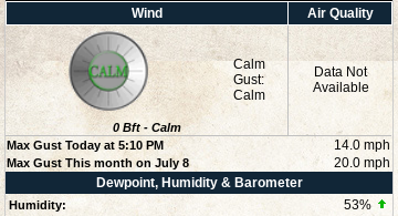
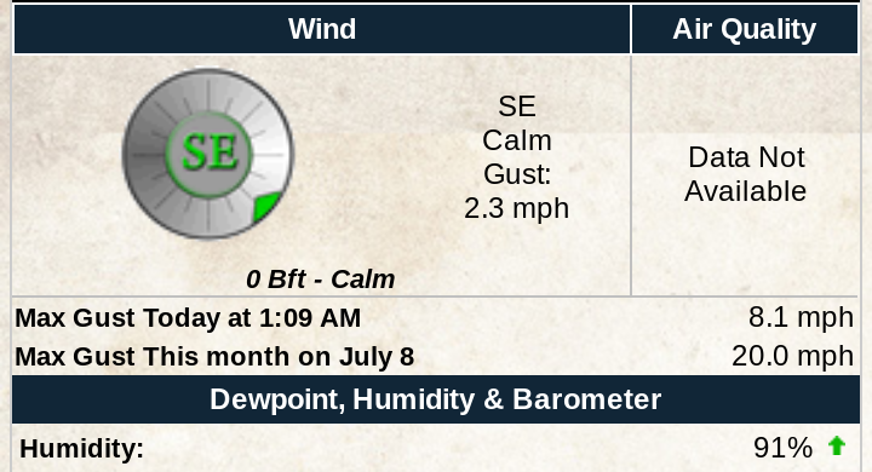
+ SE

- [image]
- Max Gust Today at 5:10 PM
+ [image]
+ Max Gust Today at 1:09 AM

- Calm
+ 2.3 mph

- 14.0 mph
+ 8.1 mph

- 53%
+ 91%
